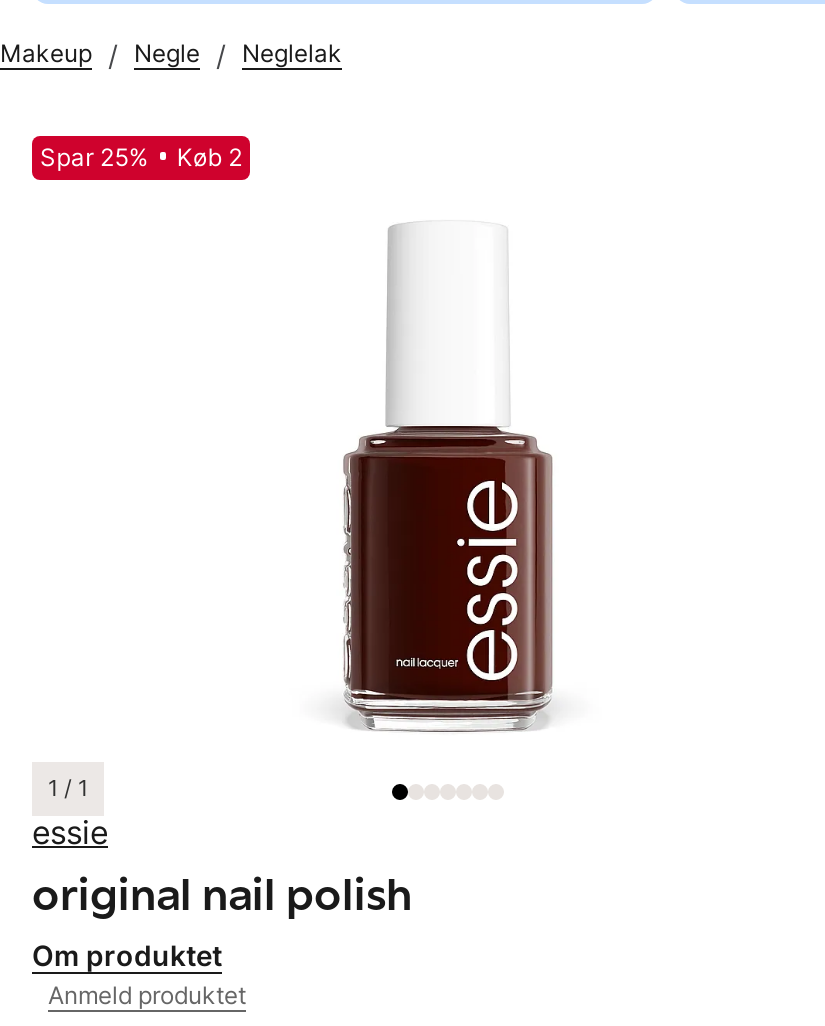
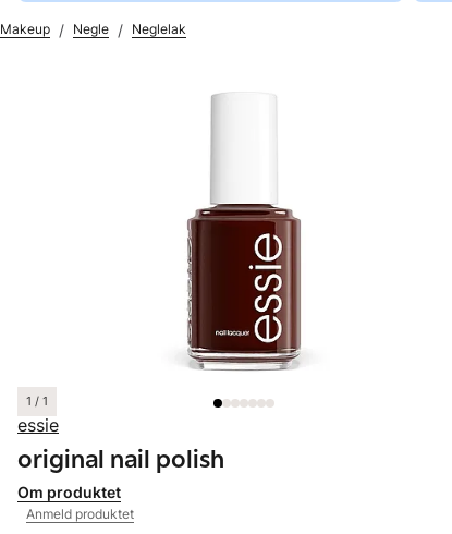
- Spar 25%
- Køb 2
